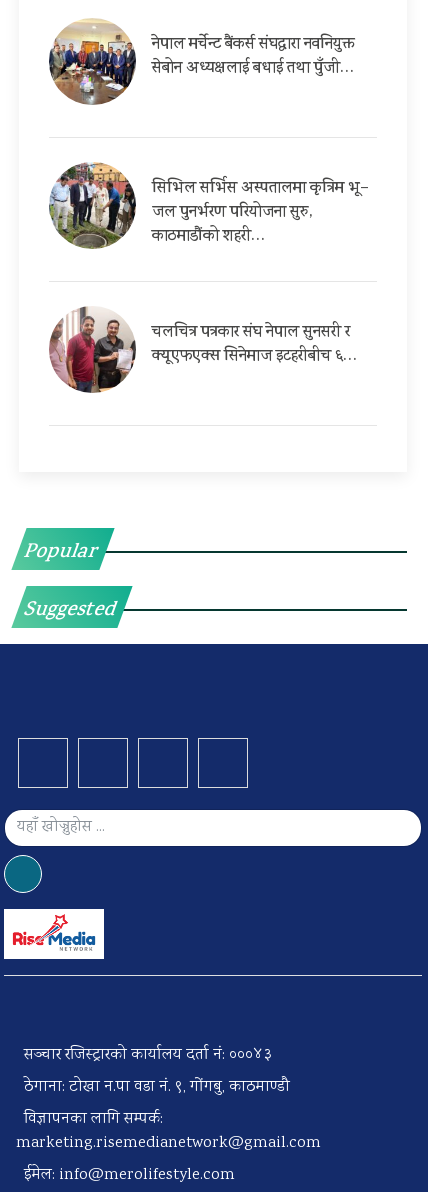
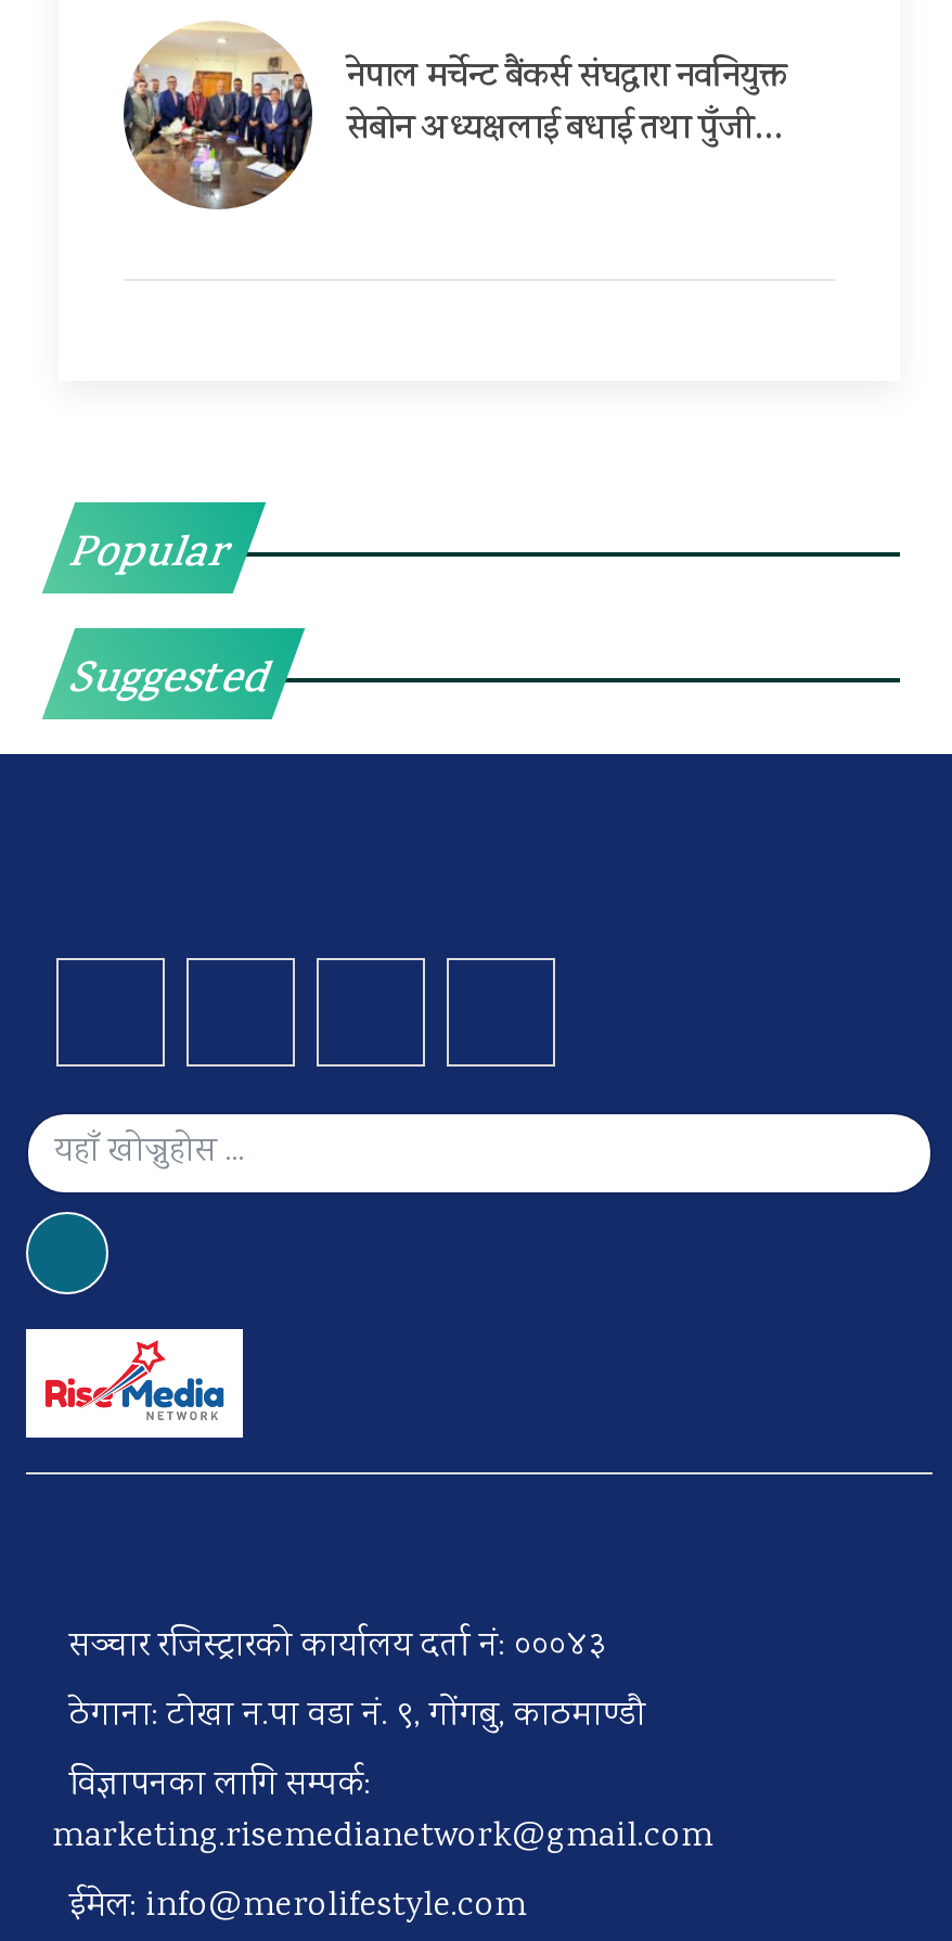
- [image]
- सिभिल सर्भिस अस्पतालमा कृत्रिम भू–
- जल पुनर्भरण परियोजना सुरु,
- काठमाडौंको शहरी…

- [image]
- चलचित्र पत्रकार संघ नेपाल सुनसरी र
- क्यूएफएक्स सिनेमाज इटहरीबीच ६…
